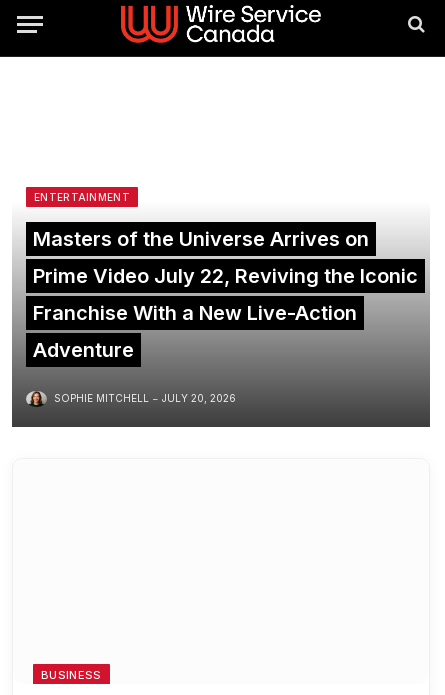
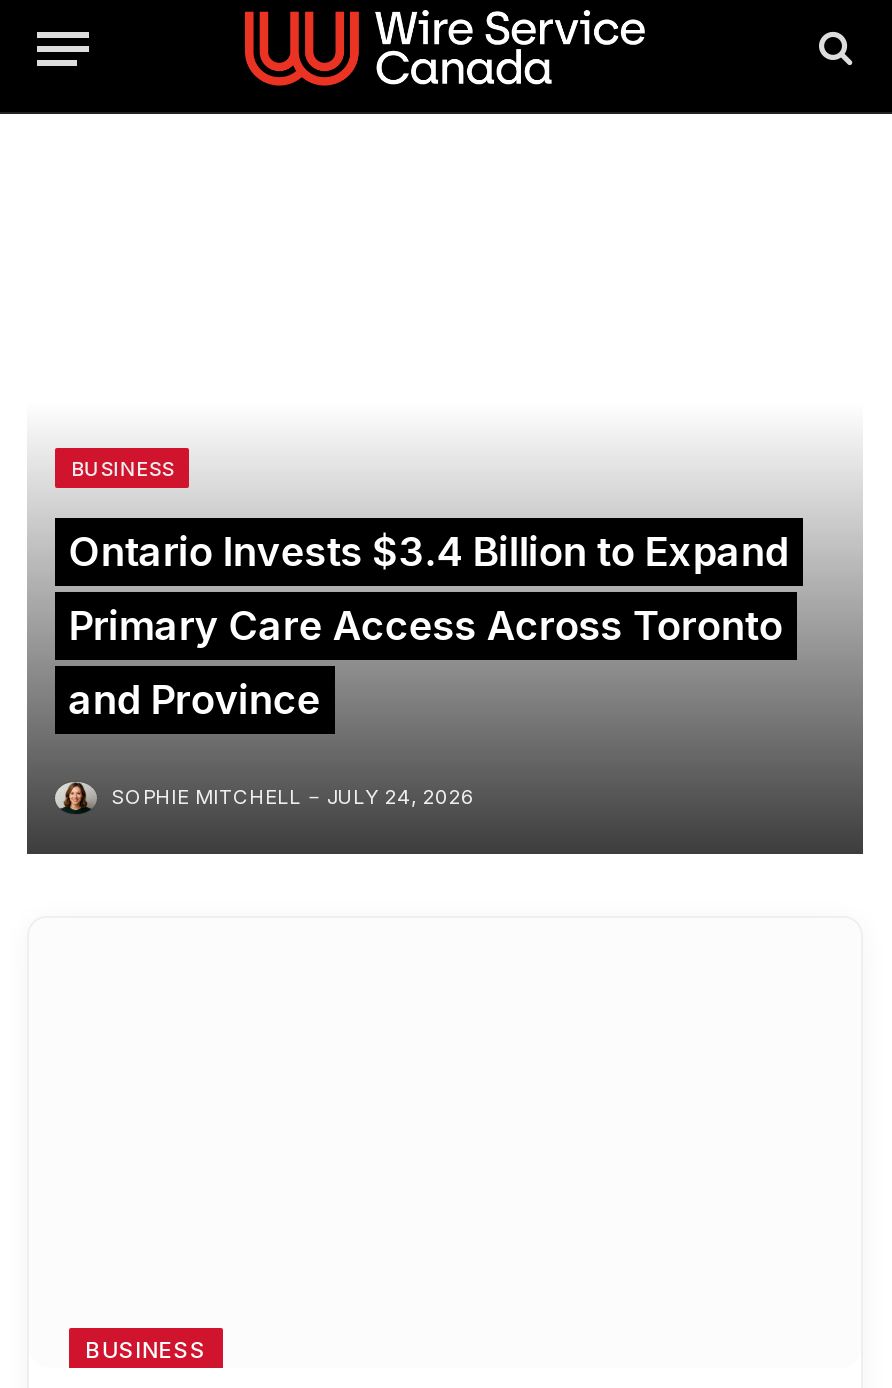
- ENTERTAINMENT
- Masters of the Universe Arrives on
- Prime Video July 22, Reviving the Iconic
- Franchise With a New Live-Action
- Adventure
+ BUSINESS
+ Ontario Invests $3.4 Billion to Expand
+ Primary Care Access Across Toronto
+ and Province

- SOPHIE MITCHELL JULY 20, 2026
+ SOPHIE MITCHELL JULY 24, 2026
